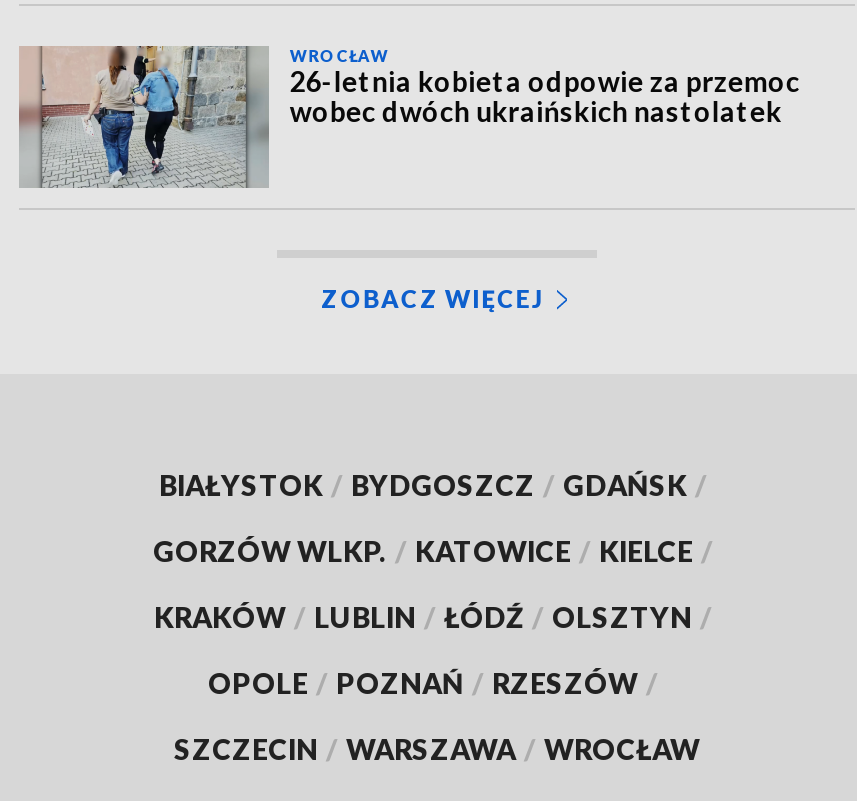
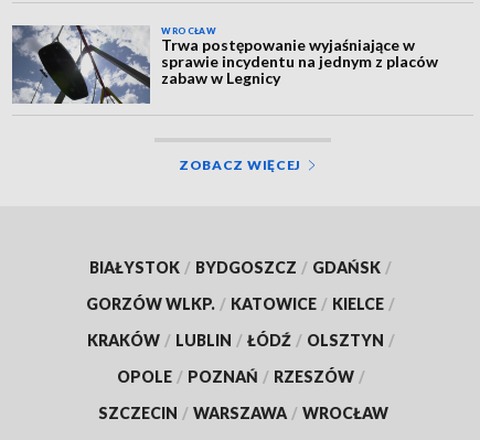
- [image]
- 26-letnia kobieta odpowie za przemoc
- wobec dwóch ukraińskich nastolatek
+ [image]
+ Trwa postępowanie wyjaśniające w
+ sprawie incydentu na jednym z placów
+ zabaw w Legnicy
